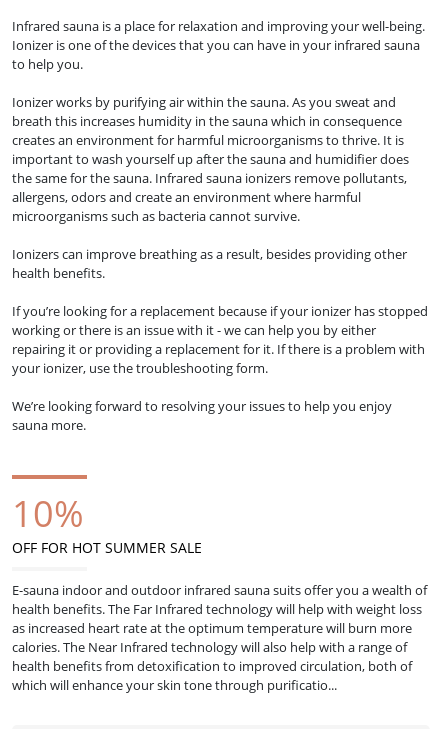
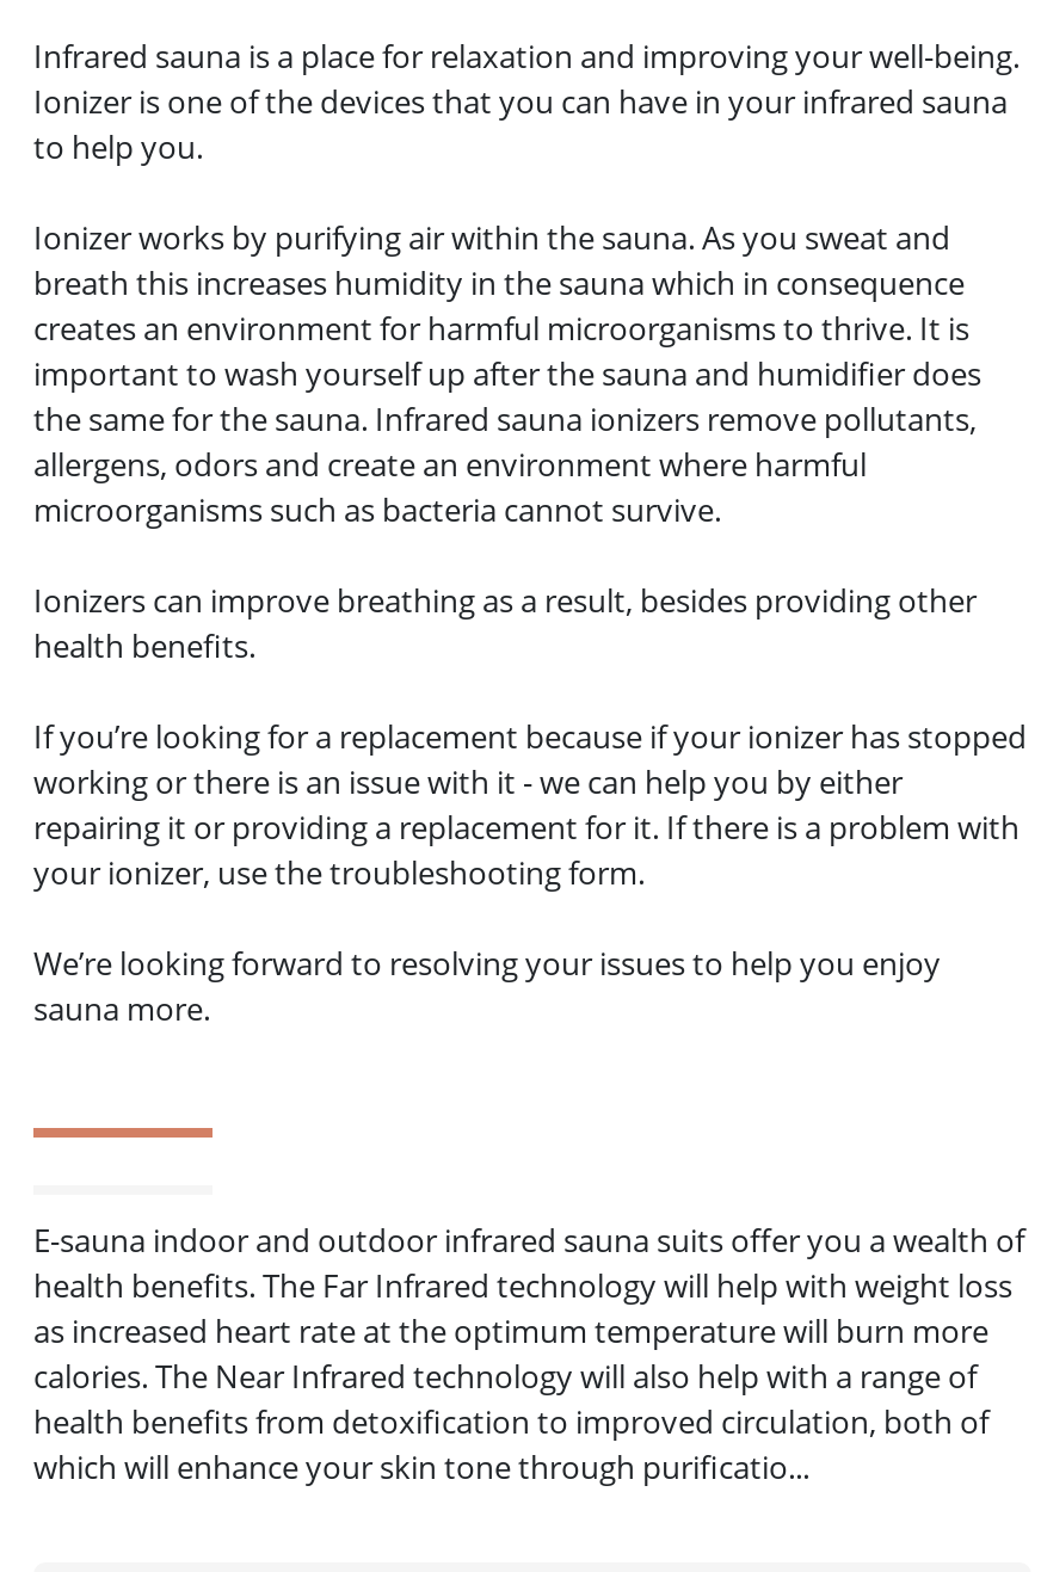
- 10%
- OFF FOR HOT SUMMER SALE
